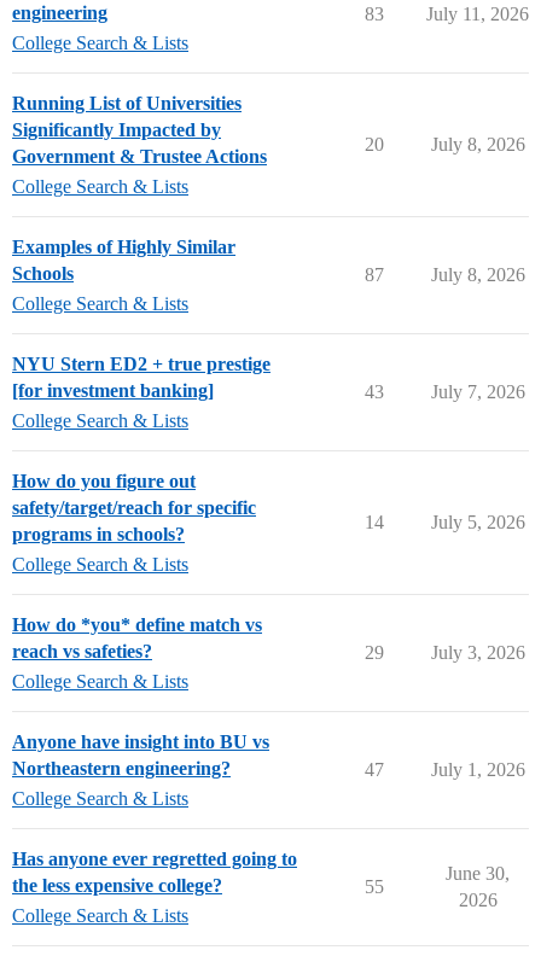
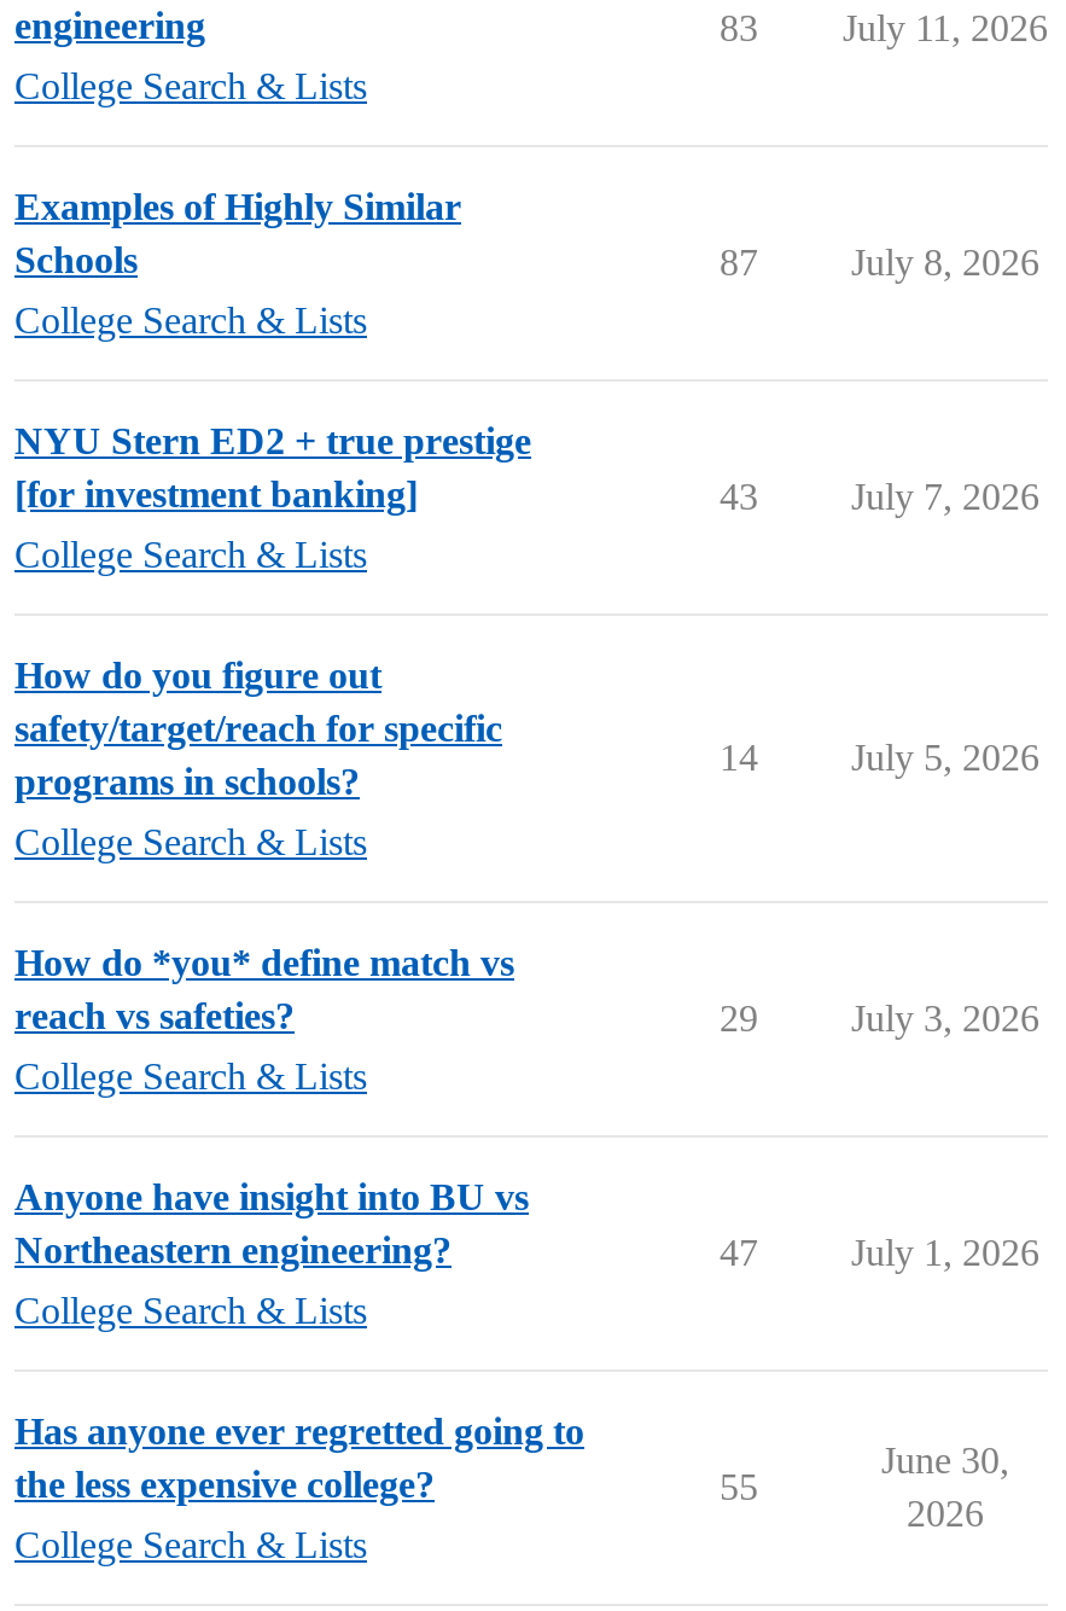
- Running List of Universities
- Significantly Impacted by
- Government & Trustee Actions
- College Search & Lists

- 20
- July 8, 2026
